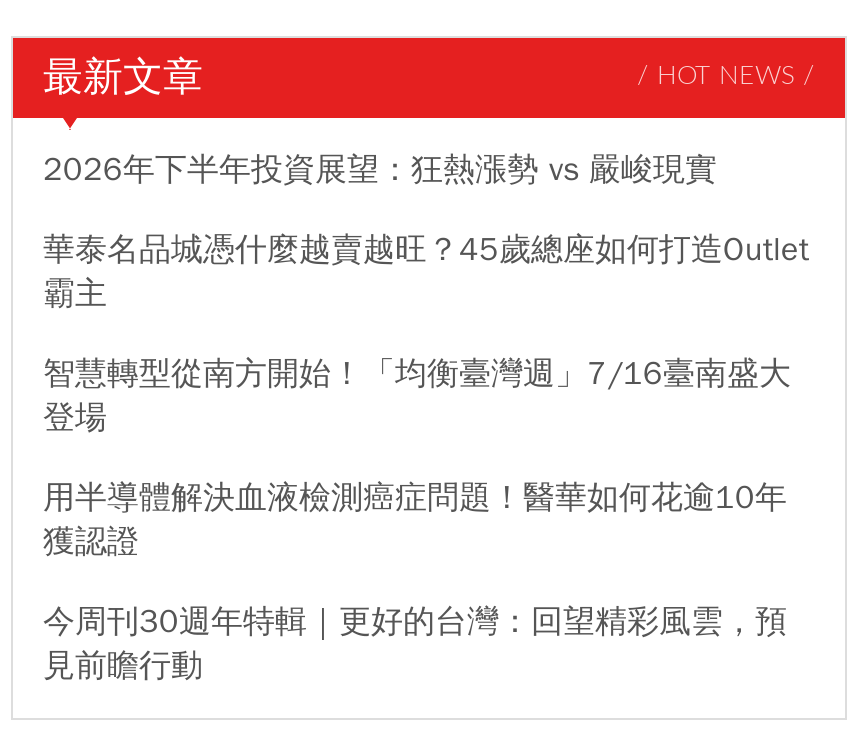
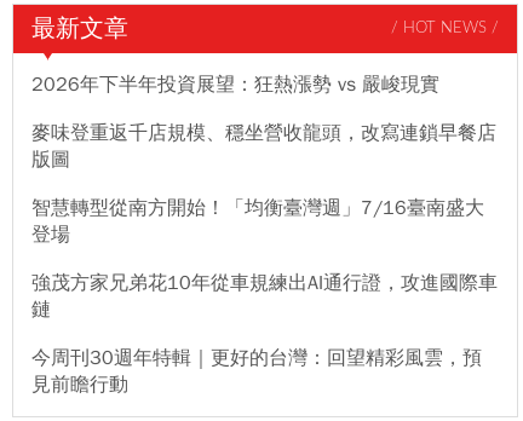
- 華泰名品城憑什麼越賣越旺？45歲總座如何打造Outlet
- 霸主
+ 麥味登重返千店規模、穩坐營收龍頭，改寫連鎖早餐店
+ 版圖

- 用半導體解決血液檢測癌症問題！醫華如何花逾10年
- 獲認證
+ 強茂方家兄弟花10年從車規練出AI通行證，攻進國際車
+ 鏈
